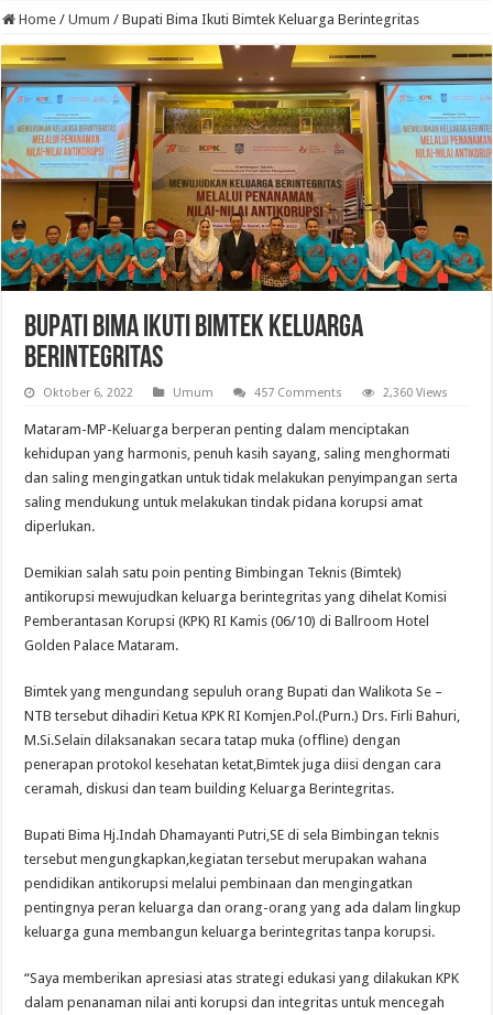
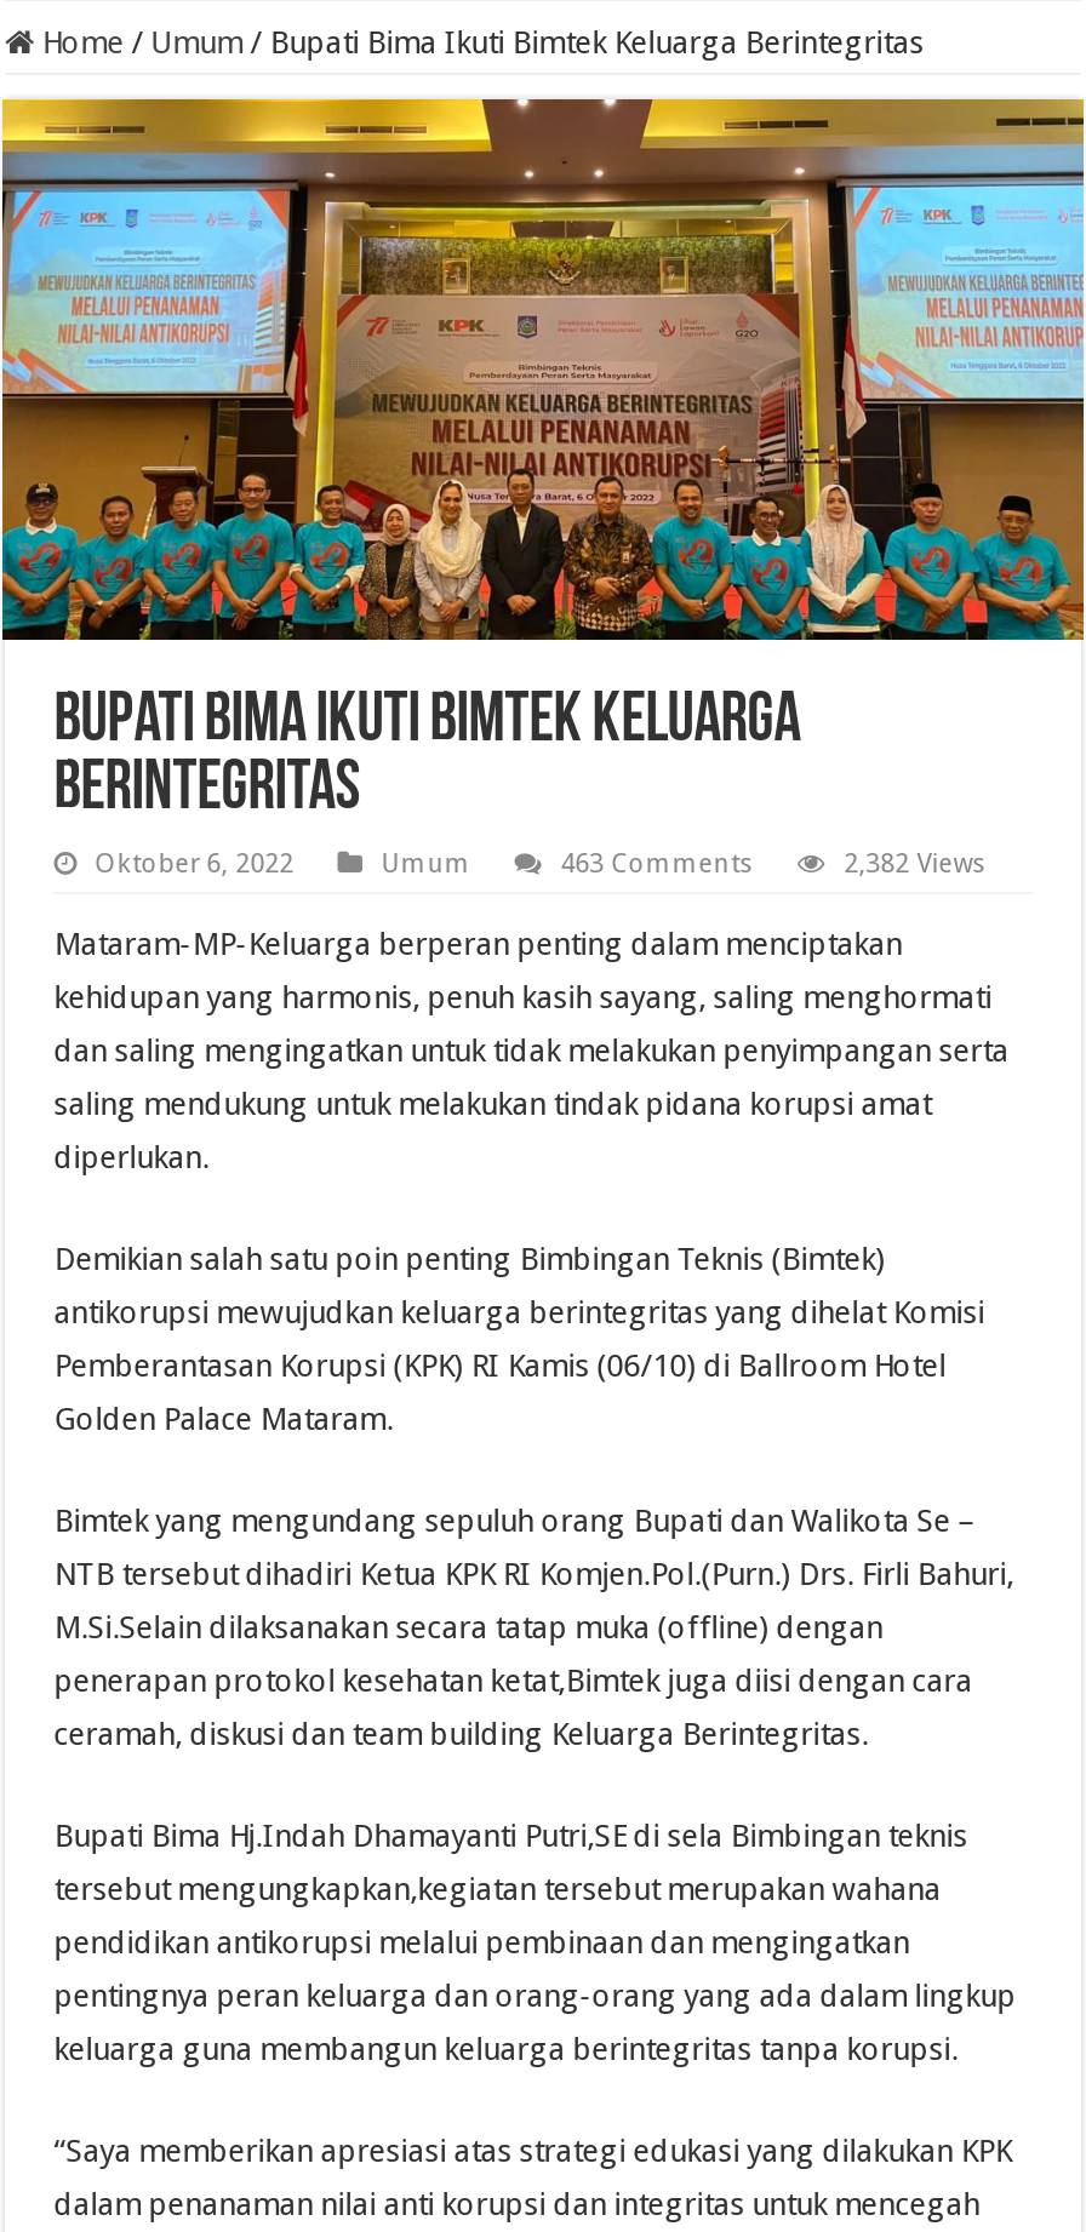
- 457 Comments
+ 463 Comments

- 2,360 Views
+ 2,382 Views
